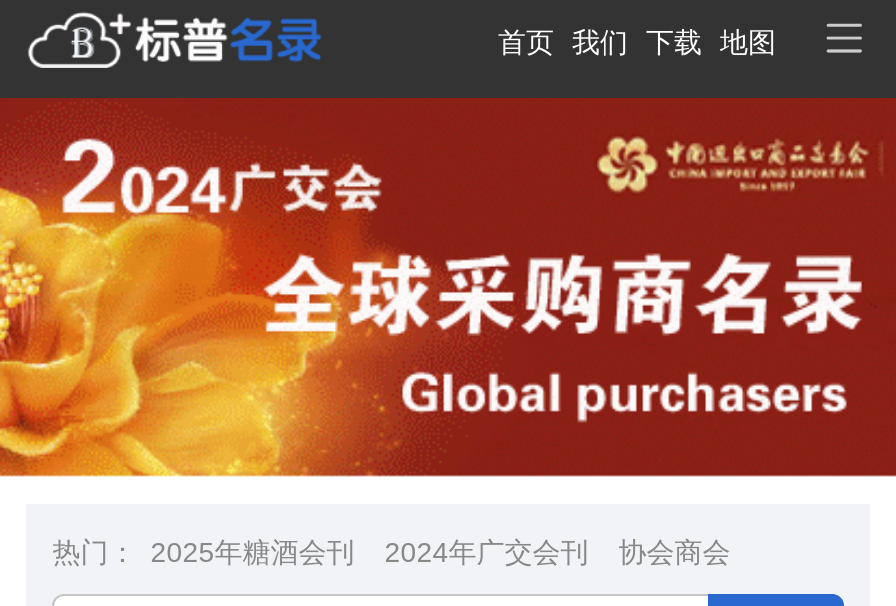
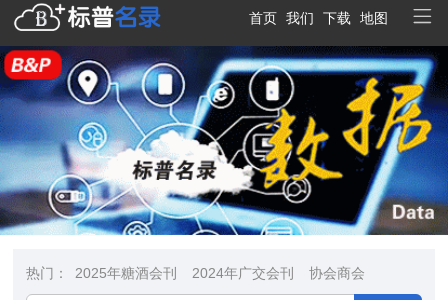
- [image]
+ [image]
